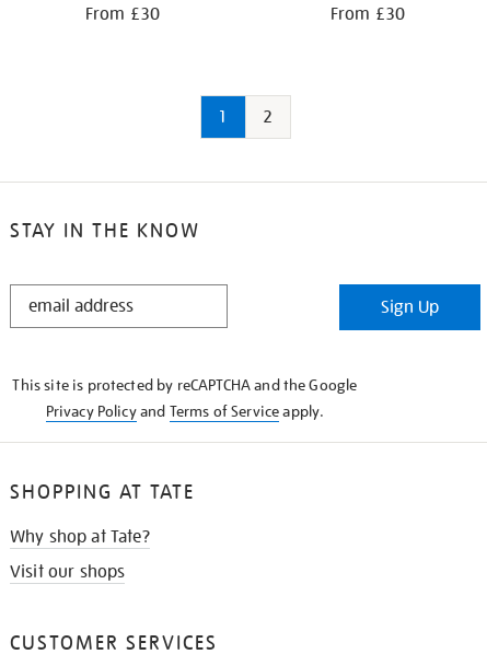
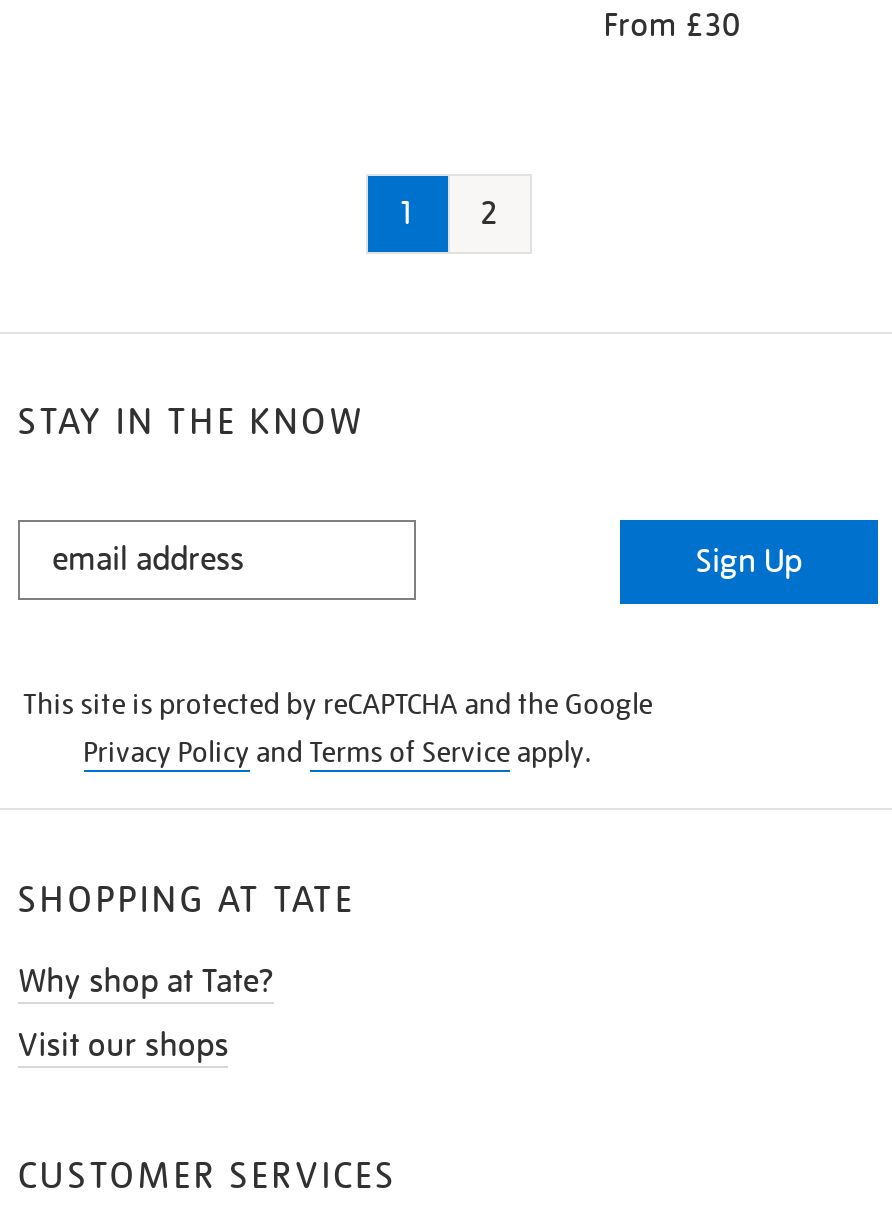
- From £30
